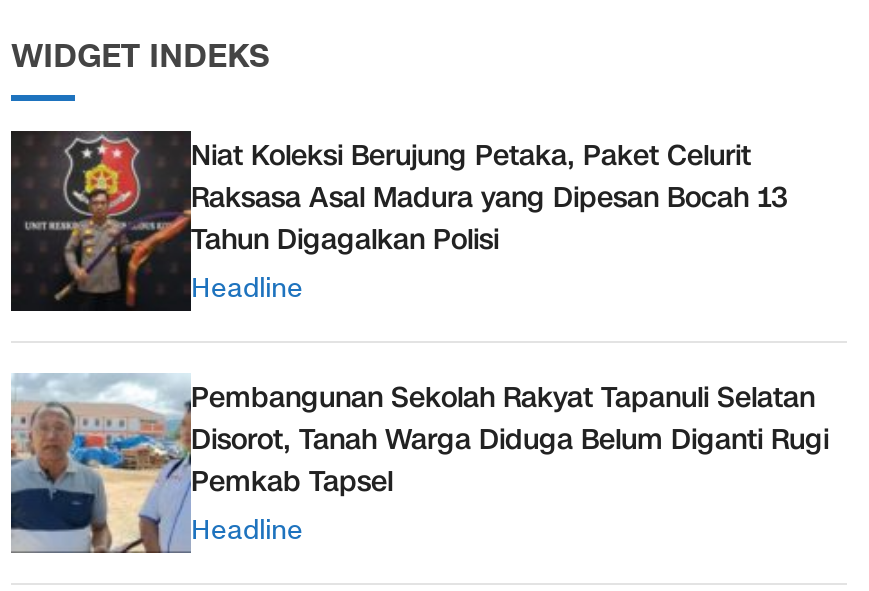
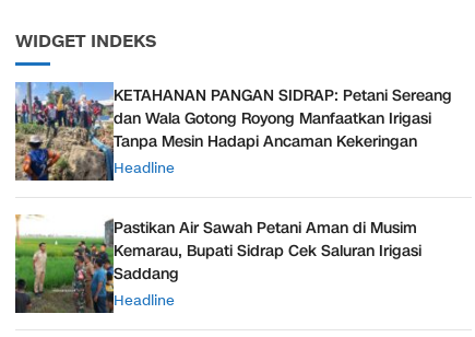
- [image]
- Niat Koleksi Berujung Petaka, Paket Celurit
- Raksasa Asal Madura yang Dipesan Bocah 13
- Tahun Digagalkan Polisi
+ [image]
+ KETAHANAN PANGAN SIDRAP: Petani Sereang
+ dan Wala Gotong Royong Manfaatkan Irigasi
+ Tanpa Mesin Hadapi Ancaman Kekeringan

- [image]
- Pembangunan Sekolah Rakyat Tapanuli Selatan
- Disorot, Tanah Warga Diduga Belum Diganti Rugi
- Pemkab Tapsel
+ [image]
+ Pastikan Air Sawah Petani Aman di Musim
+ Kemarau, Bupati Sidrap Cek Saluran Irigasi
+ Saddang
